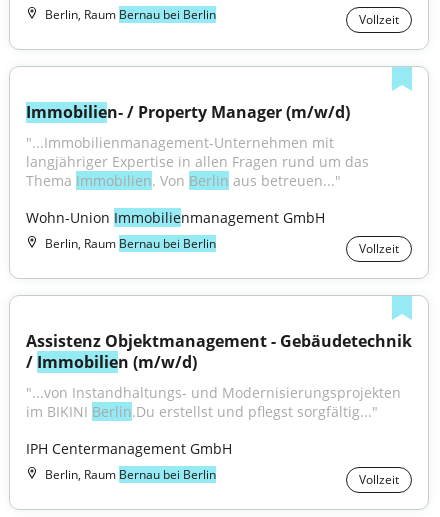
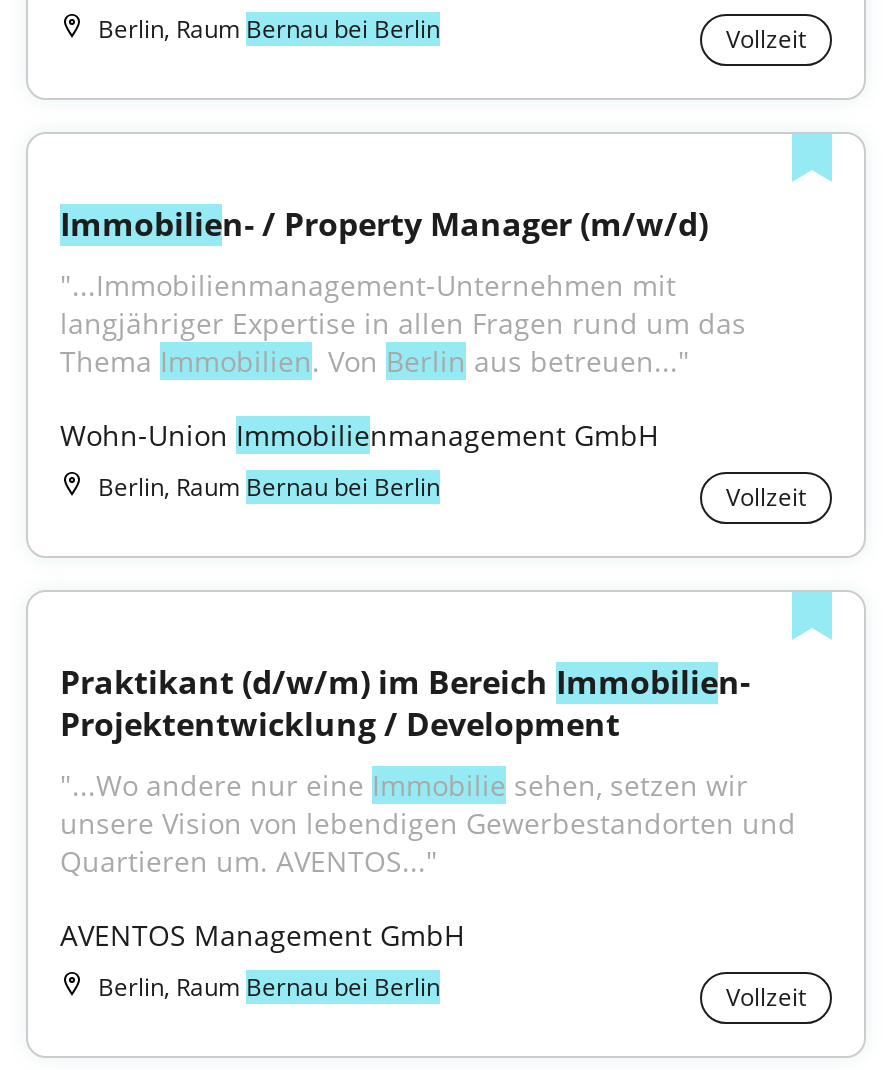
- Assistenz Objektmanagement - Gebäudetechnik
- / Immobilien (m/w/d)
+ Praktikant (d/w/m) im Bereich Immobilien-
+ Projektentwicklung / Development

- "...von Instandhaltungs- und Modernisierungsprojekten
- im BIKINI Berlin.Du erstellst und pflegst sorgfältig..."
+ "...Wo andere nur eine Immobilie sehen, setzen wir
+ unsere Vision von lebendigen Gewerbestandorten und
+ Quartieren um. AVENTOS..."

- IPH Centermanagement GmbH
+ AVENTOS Management GmbH
